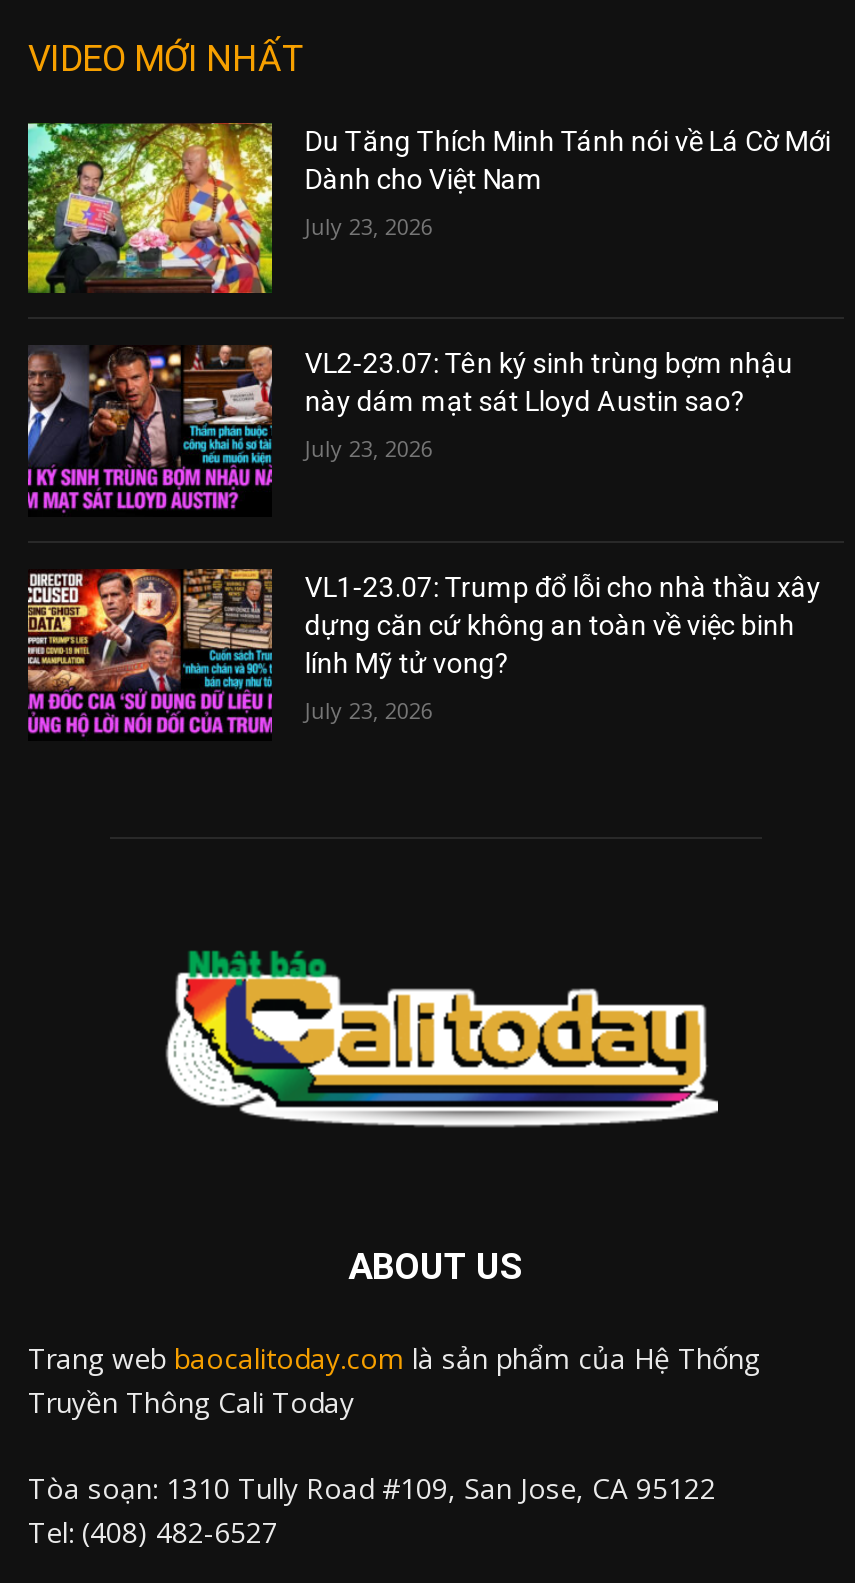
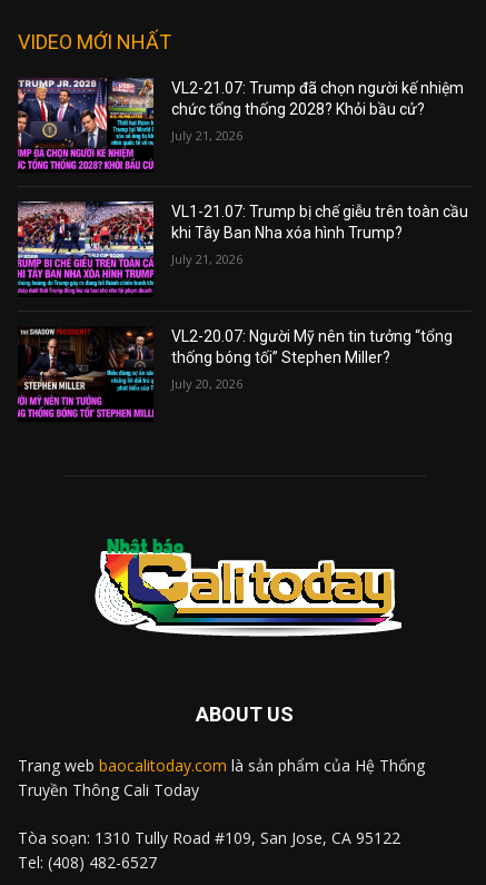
- [image]
- Du Tăng Thích Minh Tánh nói về Lá Cờ Mới
- Dành cho Việt Nam
+ [image]
+ VL2-21.07: Trump đã chọn người kế nhiệm
+ chức tổng thống 2028? Khỏi bầu cử?

- July 23, 2026
+ July 21, 2026

- [image]
- VL2-23.07: Tên ký sinh trùng bợm nhậu
- này dám mạt sát Lloyd Austin sao?
+ [image]
+ VL1-21.07: Trump bị chế giễu trên toàn cầu
+ khi Tây Ban Nha xóa hình Trump?

- July 23, 2026
+ July 21, 2026

- [image]
- VL1-23.07: Trump đổ lỗi cho nhà thầu xây
- dựng căn cứ không an toàn về việc binh
- lính Mỹ tử vong?
+ [image]
+ VL2-20.07: Người Mỹ nên tin tưởng “tổng
+ thống bóng tối” Stephen Miller?

- July 23, 2026
+ July 20, 2026
